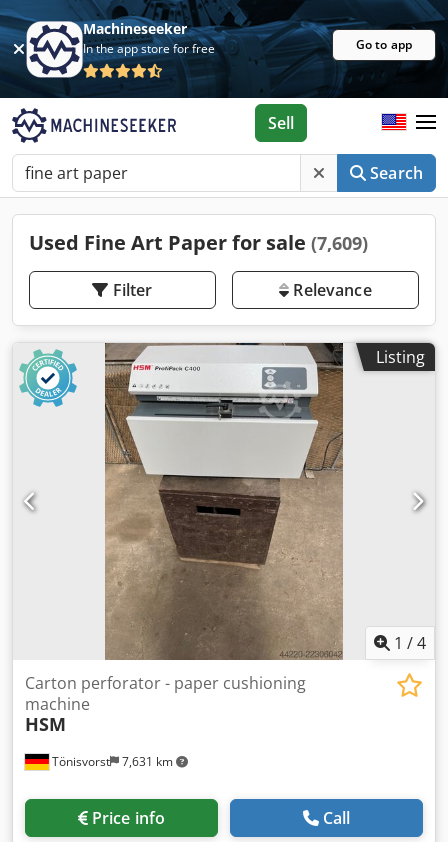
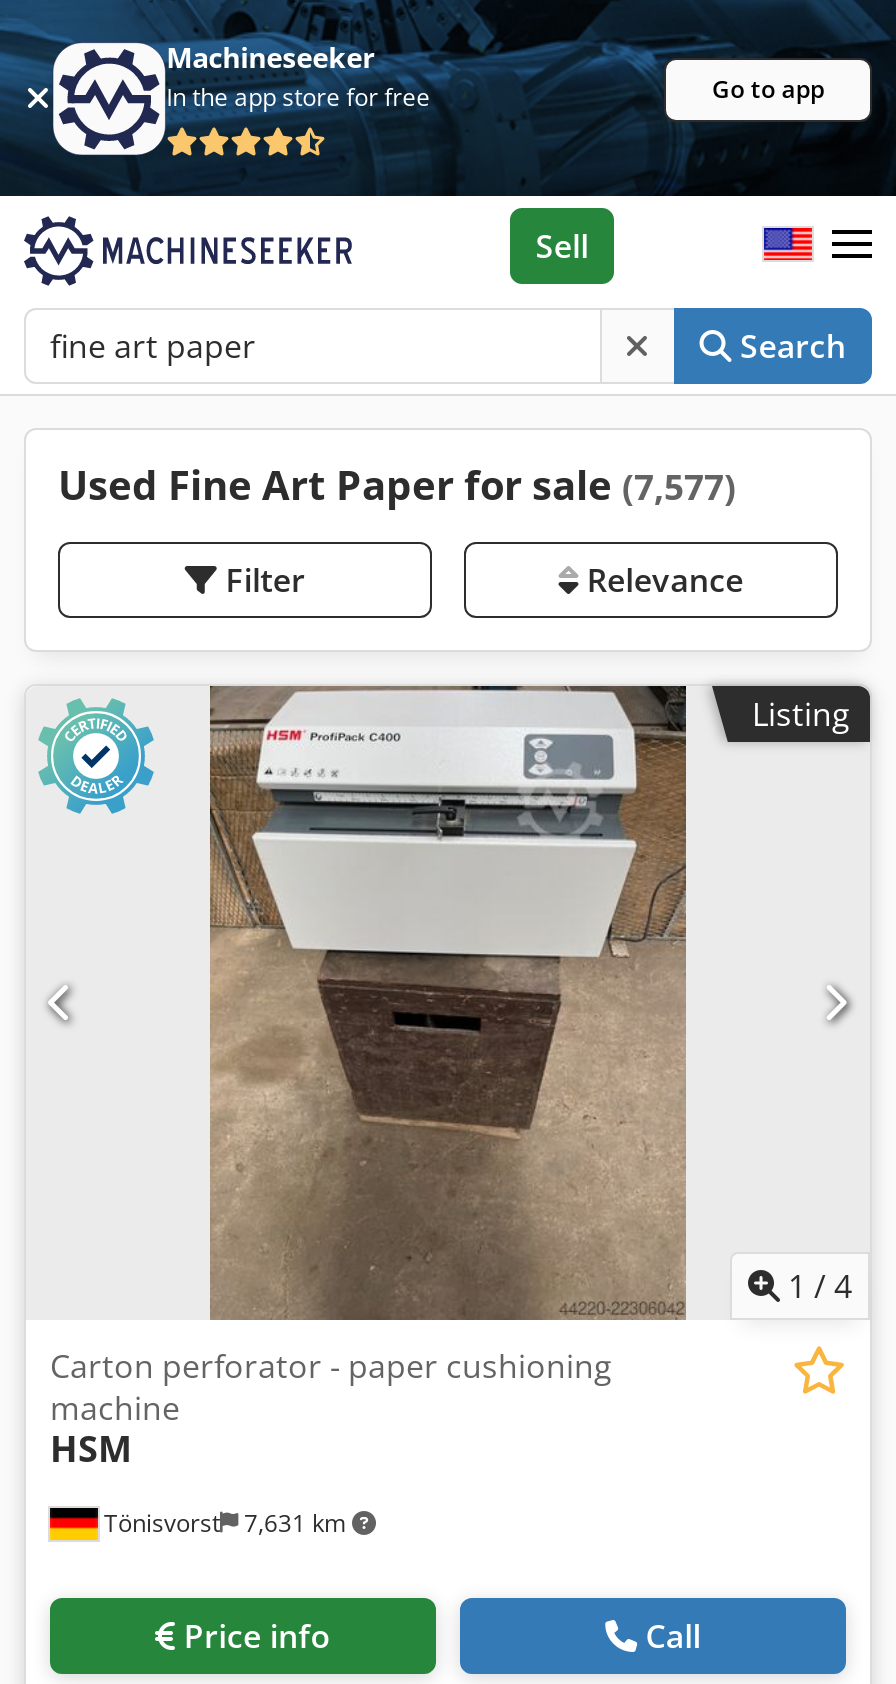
- Used Fine Art Paper for sale (7,609)
+ Used Fine Art Paper for sale (7,577)
